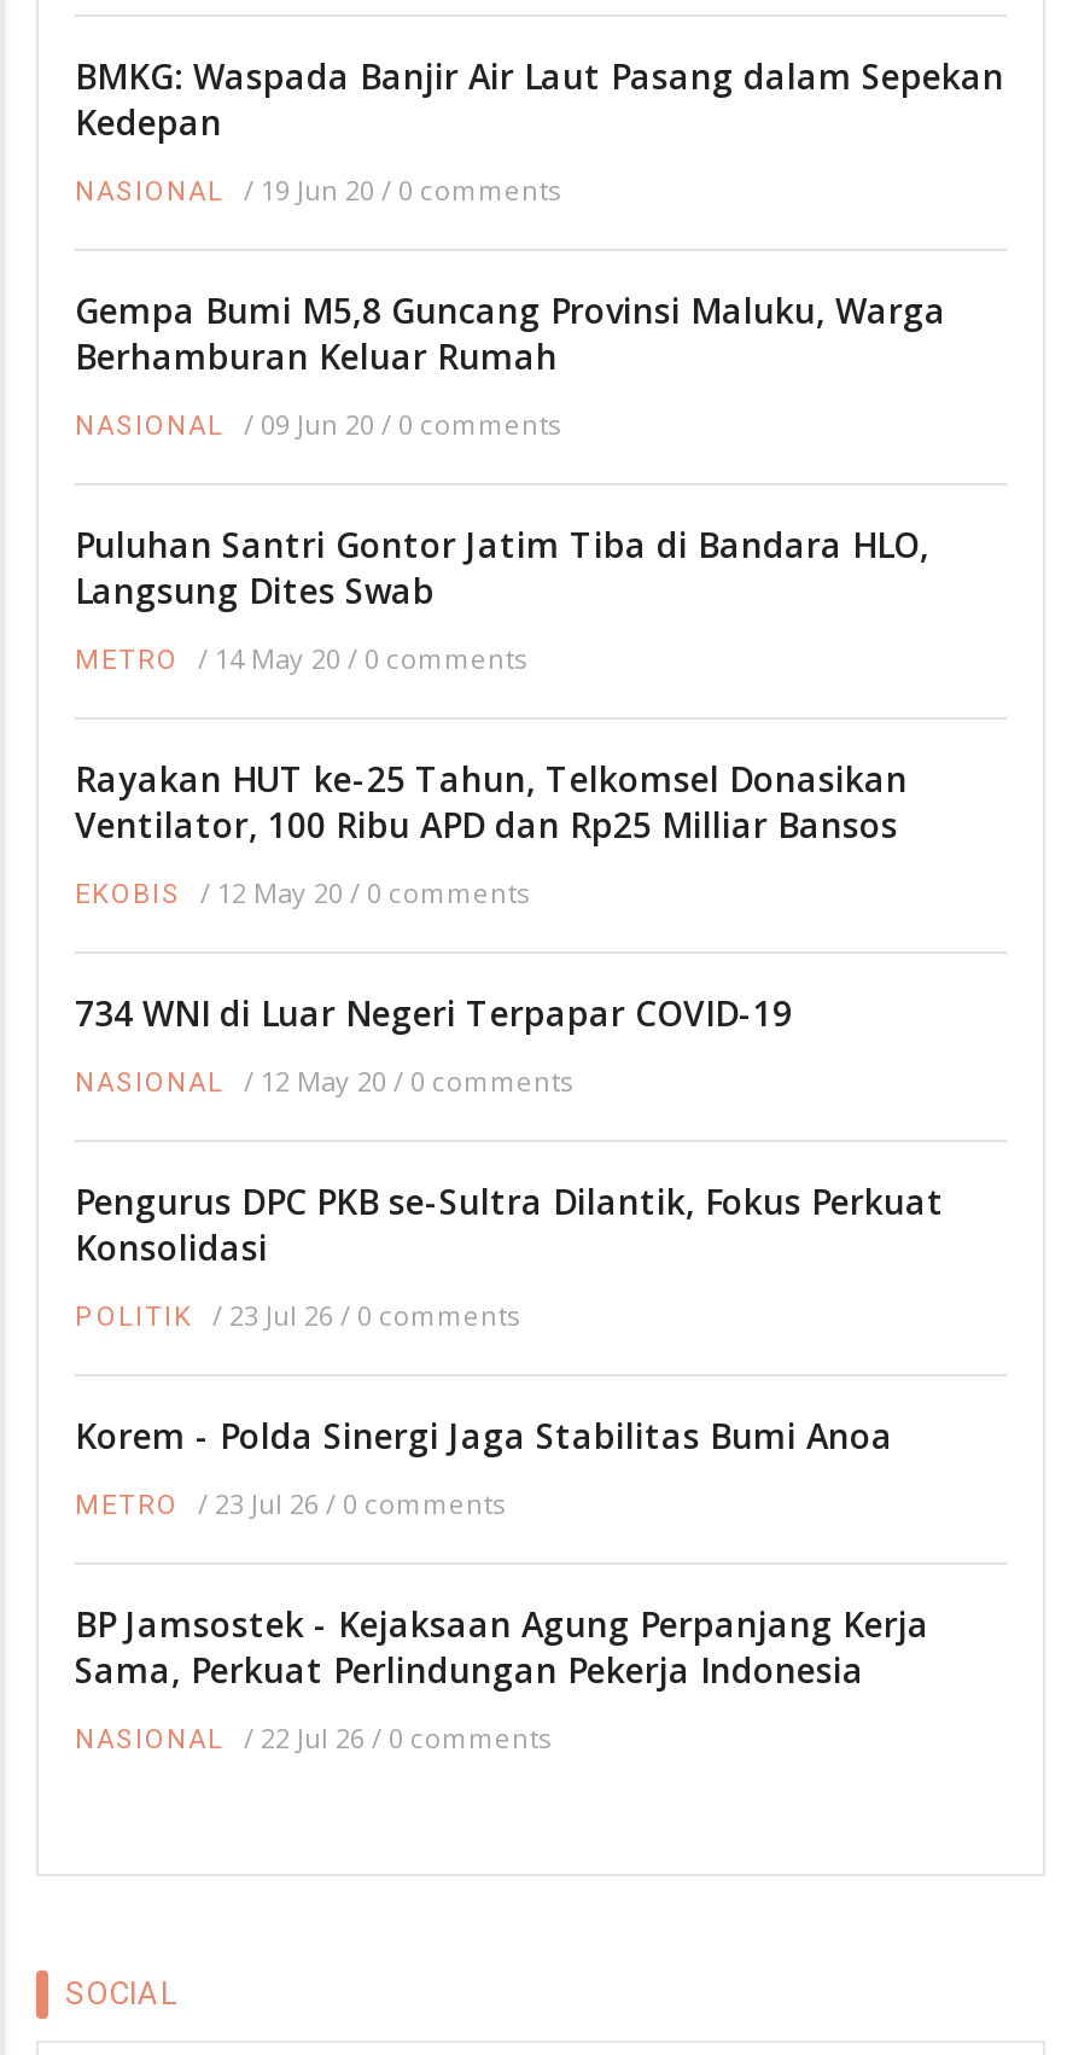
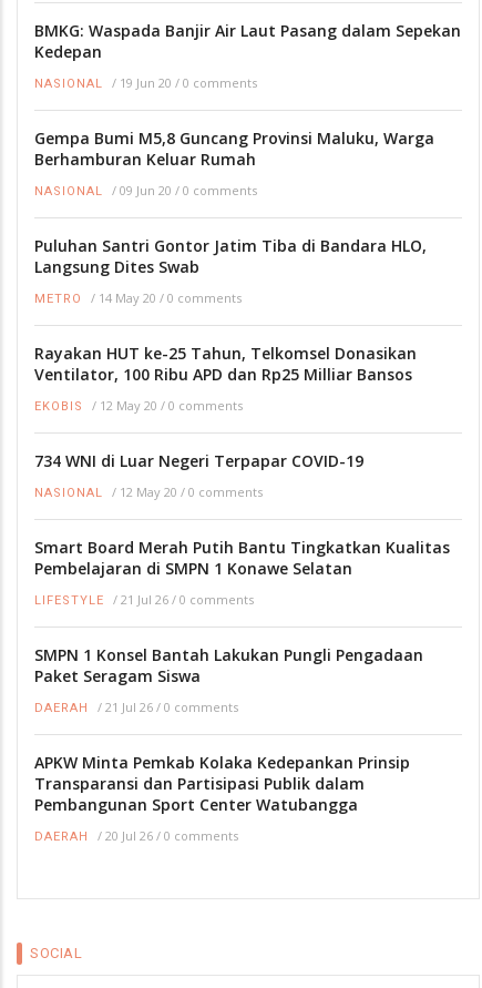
- Pengurus DPC PKB se-Sultra Dilantik, Fokus Perkuat
- Konsolidasi
+ Smart Board Merah Putih Bantu Tingkatkan Kualitas
+ Pembelajaran di SMPN 1 Konawe Selatan

- POLITIK / 23 Jul 26 / 0 comments
+ LIFESTYLE / 21 Jul 26 / 0 comments

- Korem - Polda Sinergi Jaga Stabilitas Bumi Anoa
+ SMPN 1 Konsel Bantah Lakukan Pungli Pengadaan
+ Paket Seragam Siswa

- METRO / 23 Jul 26 / 0 comments
+ DAERAH / 21 Jul 26 / 0 comments

- BP Jamsostek - Kejaksaan Agung Perpanjang Kerja
- Sama, Perkuat Perlindungan Pekerja Indonesia
+ APKW Minta Pemkab Kolaka Kedepankan Prinsip
+ Transparansi dan Partisipasi Publik dalam
+ Pembangunan Sport Center Watubangga

- NASIONAL / 22 Jul 26 / 0 comments
+ DAERAH / 20 Jul 26 / 0 comments
